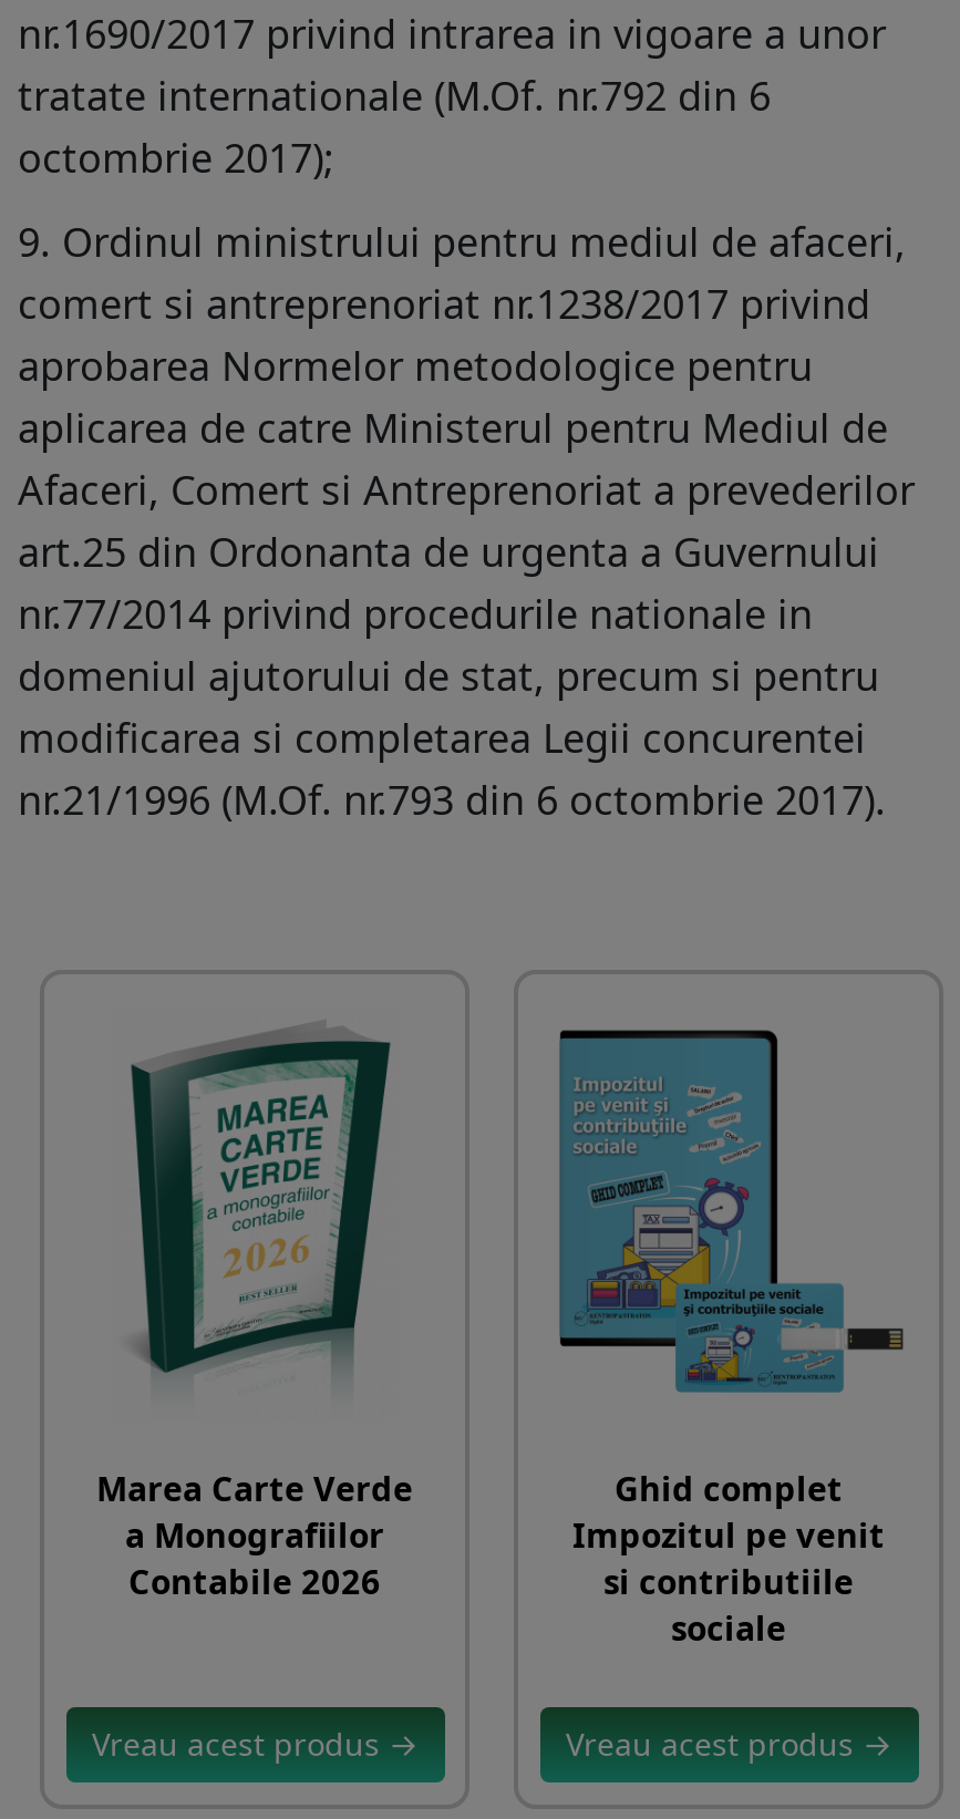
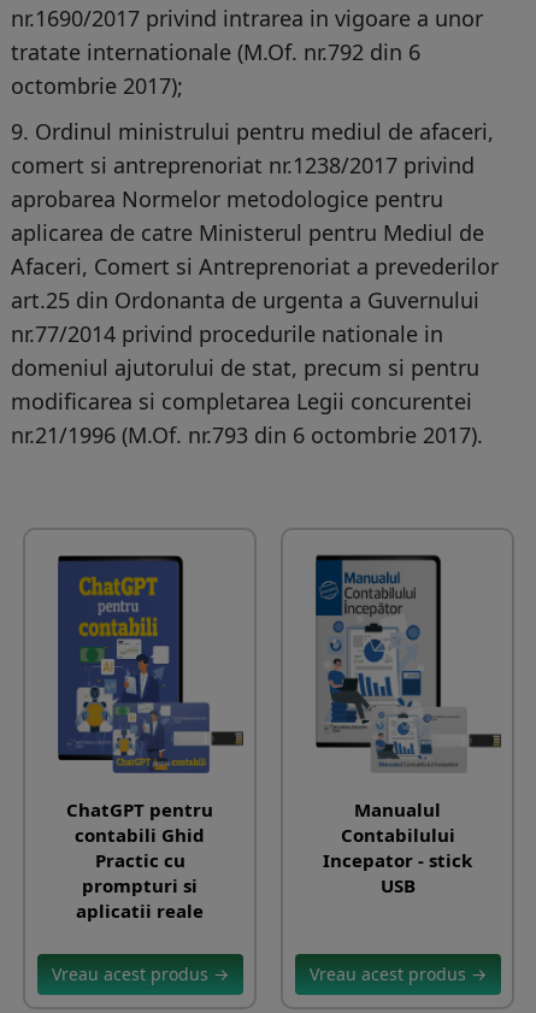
- [image]
- Marea Carte Verde
- a Monografiilor
- Contabile 2026
+ [image]
+ ChatGPT pentru
+ contabili Ghid
+ Practic cu
+ prompturi si
+ aplicatii reale

- [image]
- Ghid complet
- Impozitul pe venit
- si contributiile
- sociale
+ [image]
+ Manualul
+ Contabilului
+ Incepator - stick
+ USB
